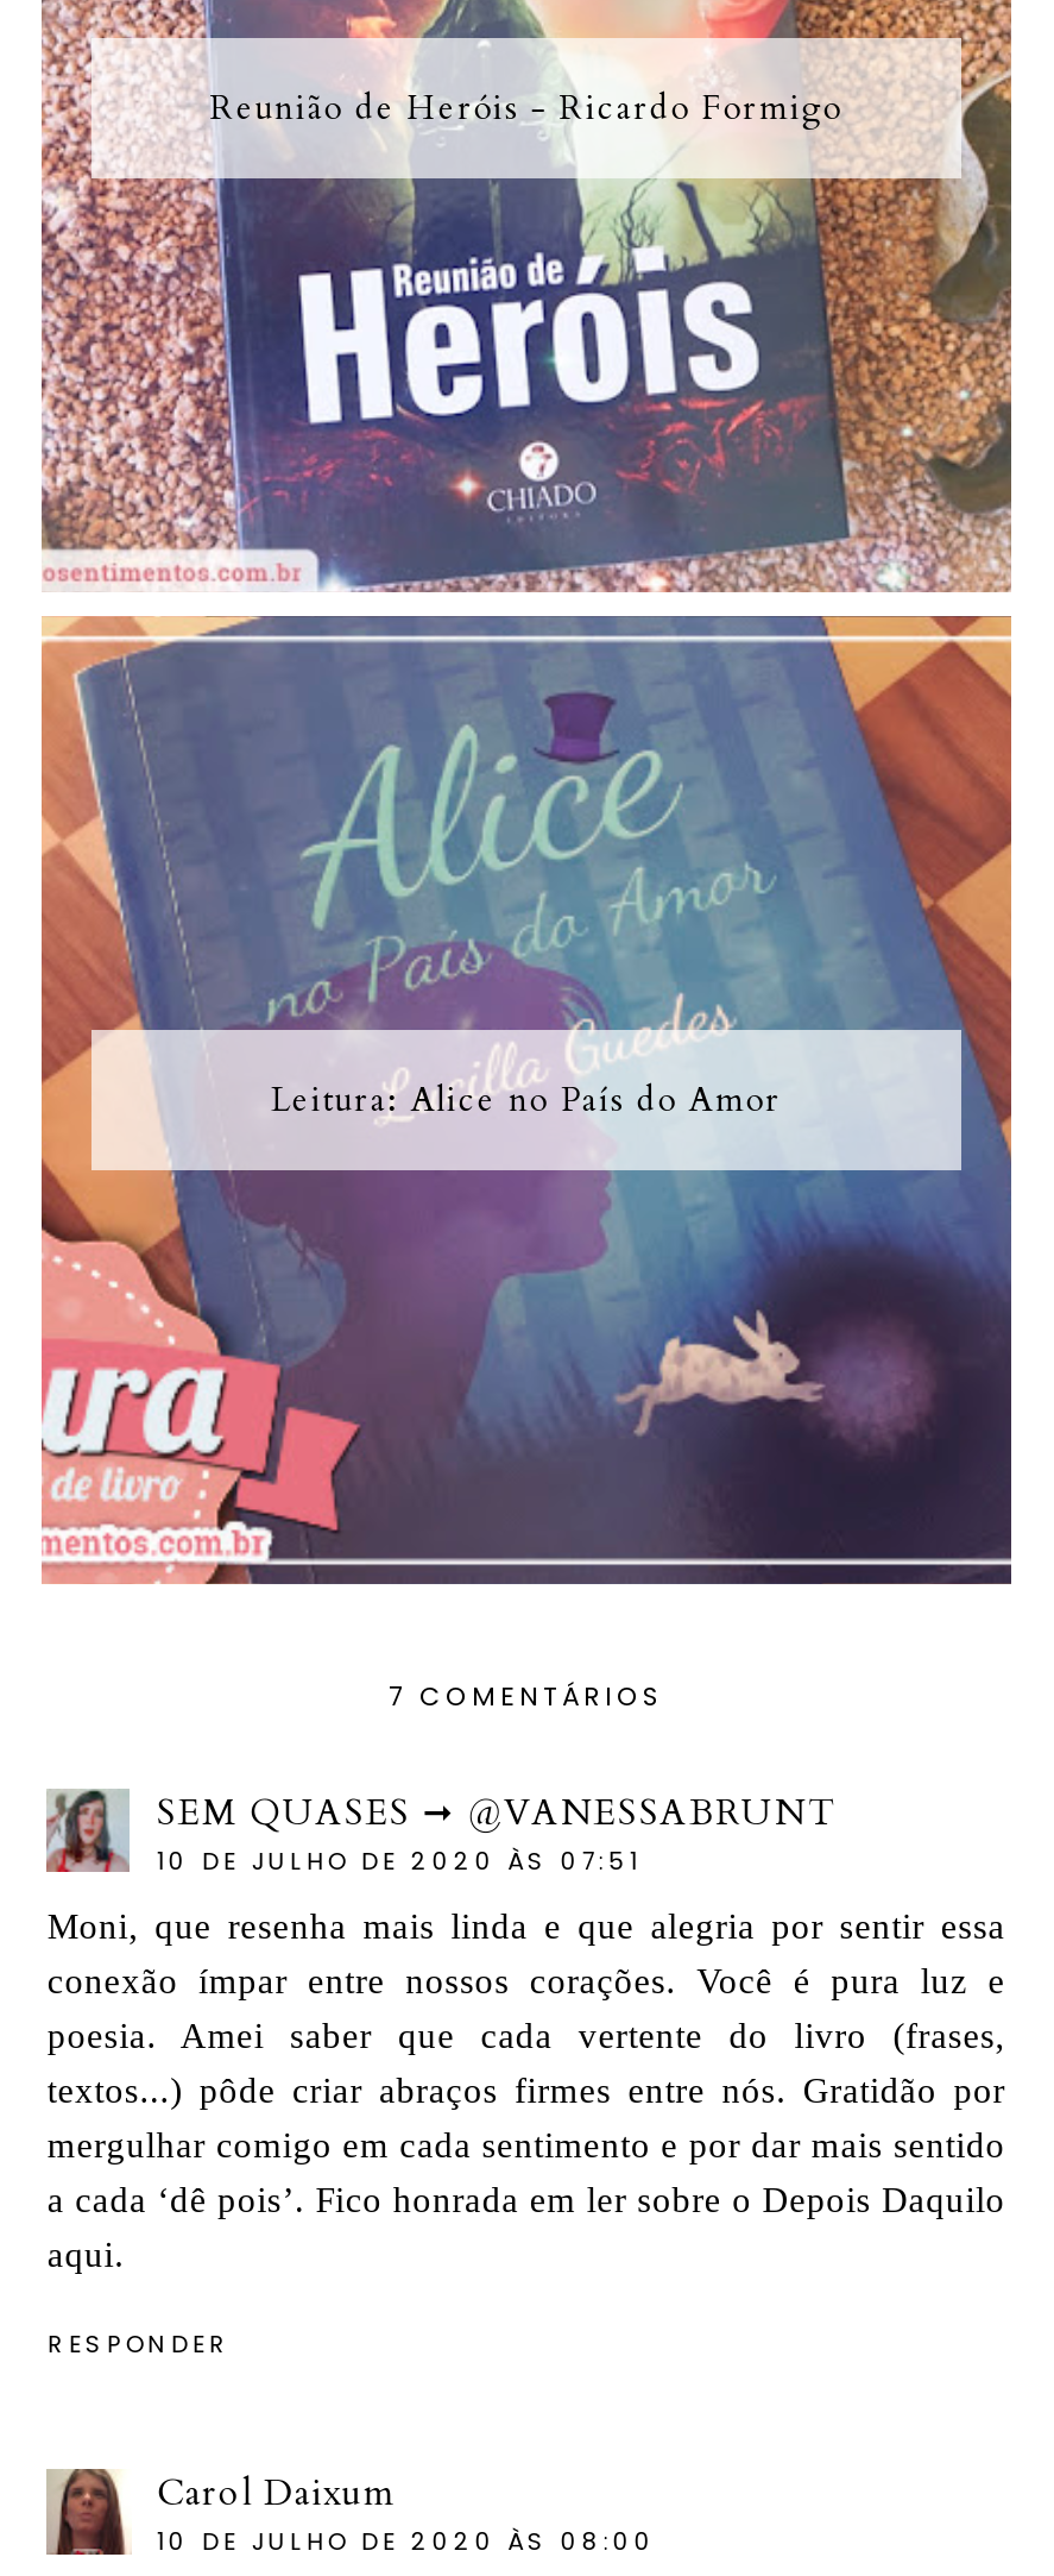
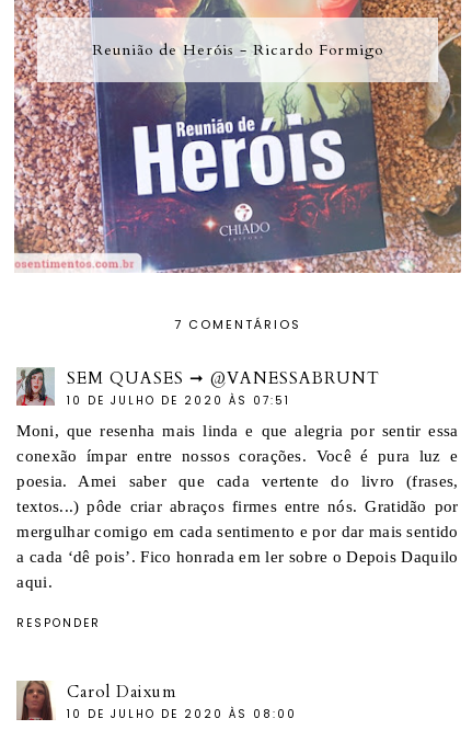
- [image]
- Leitura: Alice no País do Amor
